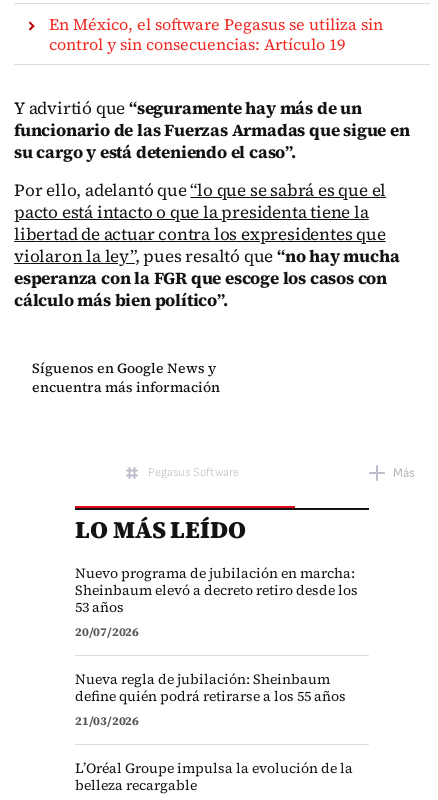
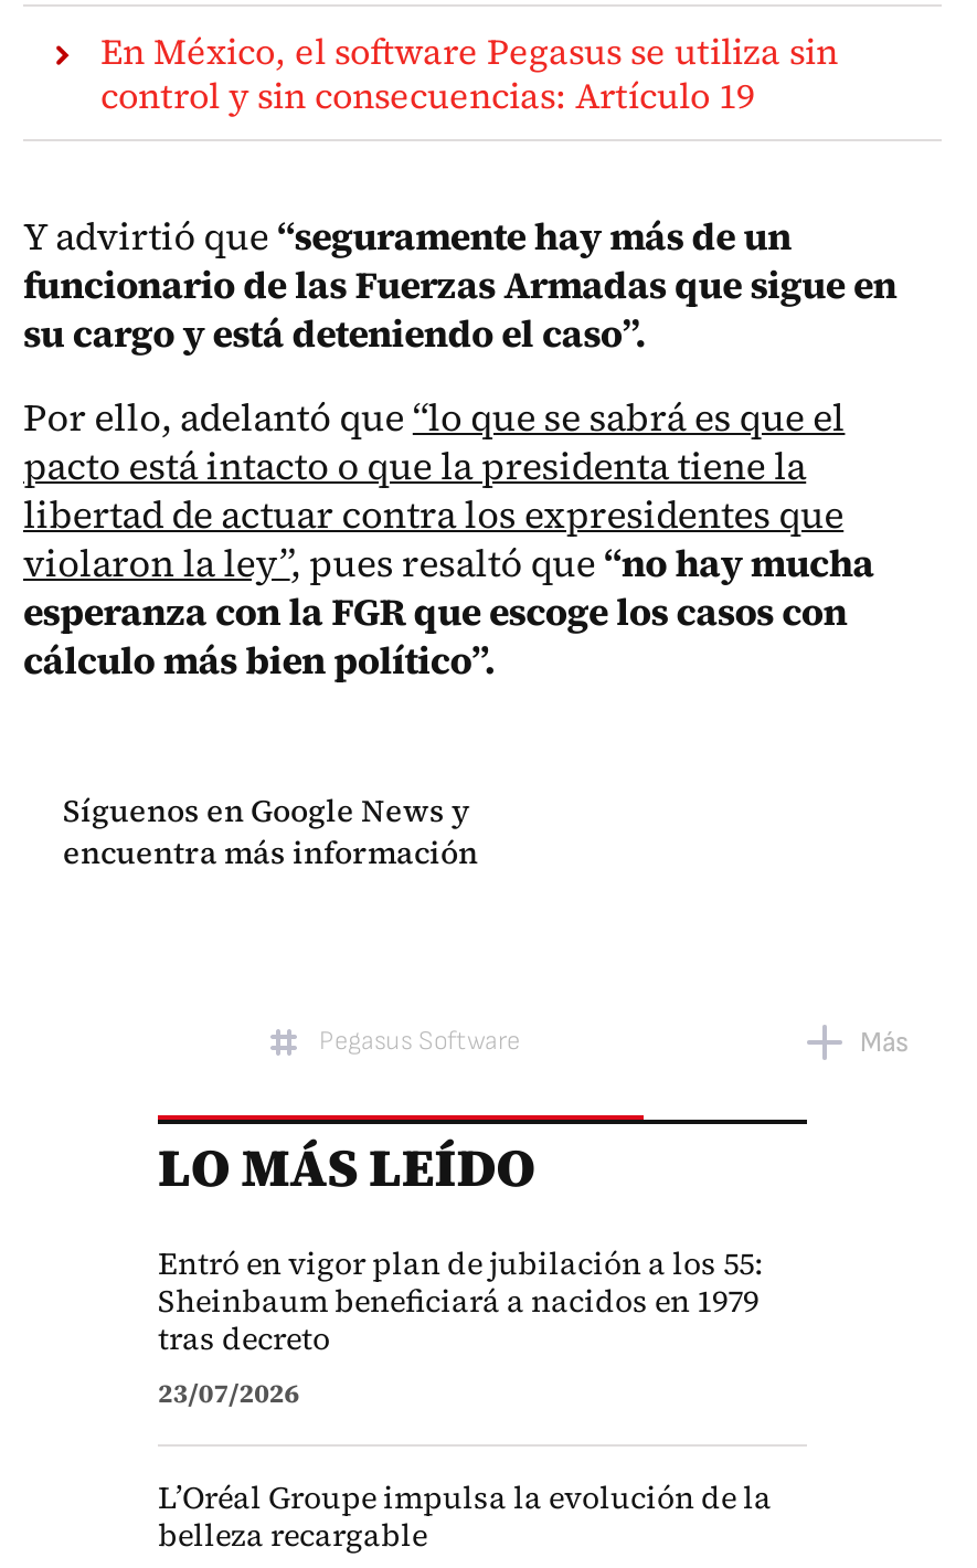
- Nuevo programa de jubilación en marcha:
- Sheinbaum elevó a decreto retiro desde los
- 53 años
- 20/07/2026
- Nueva regla de jubilación: Sheinbaum
- define quién podrá retirarse a los 55 años
- 21/03/2026
+ Entró en vigor plan de jubilación a los 55:
+ Sheinbaum beneficiará a nacidos en 1979
+ tras decreto
+ 23/07/2026
